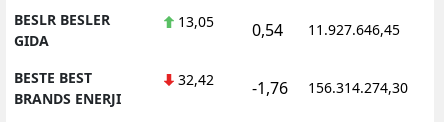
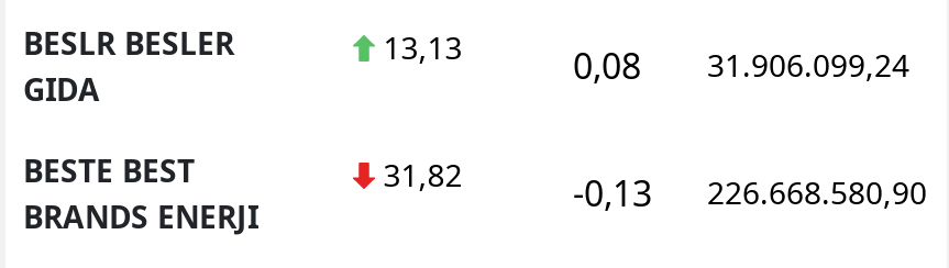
- 13,05
+ 13,13

- 0,54
+ 0,08

- 11.927.646,45
+ 31.906.099,24

- 32,42
+ 31,82

- -1,76
+ -0,13

- 156.314.274,30
+ 226.668.580,90
